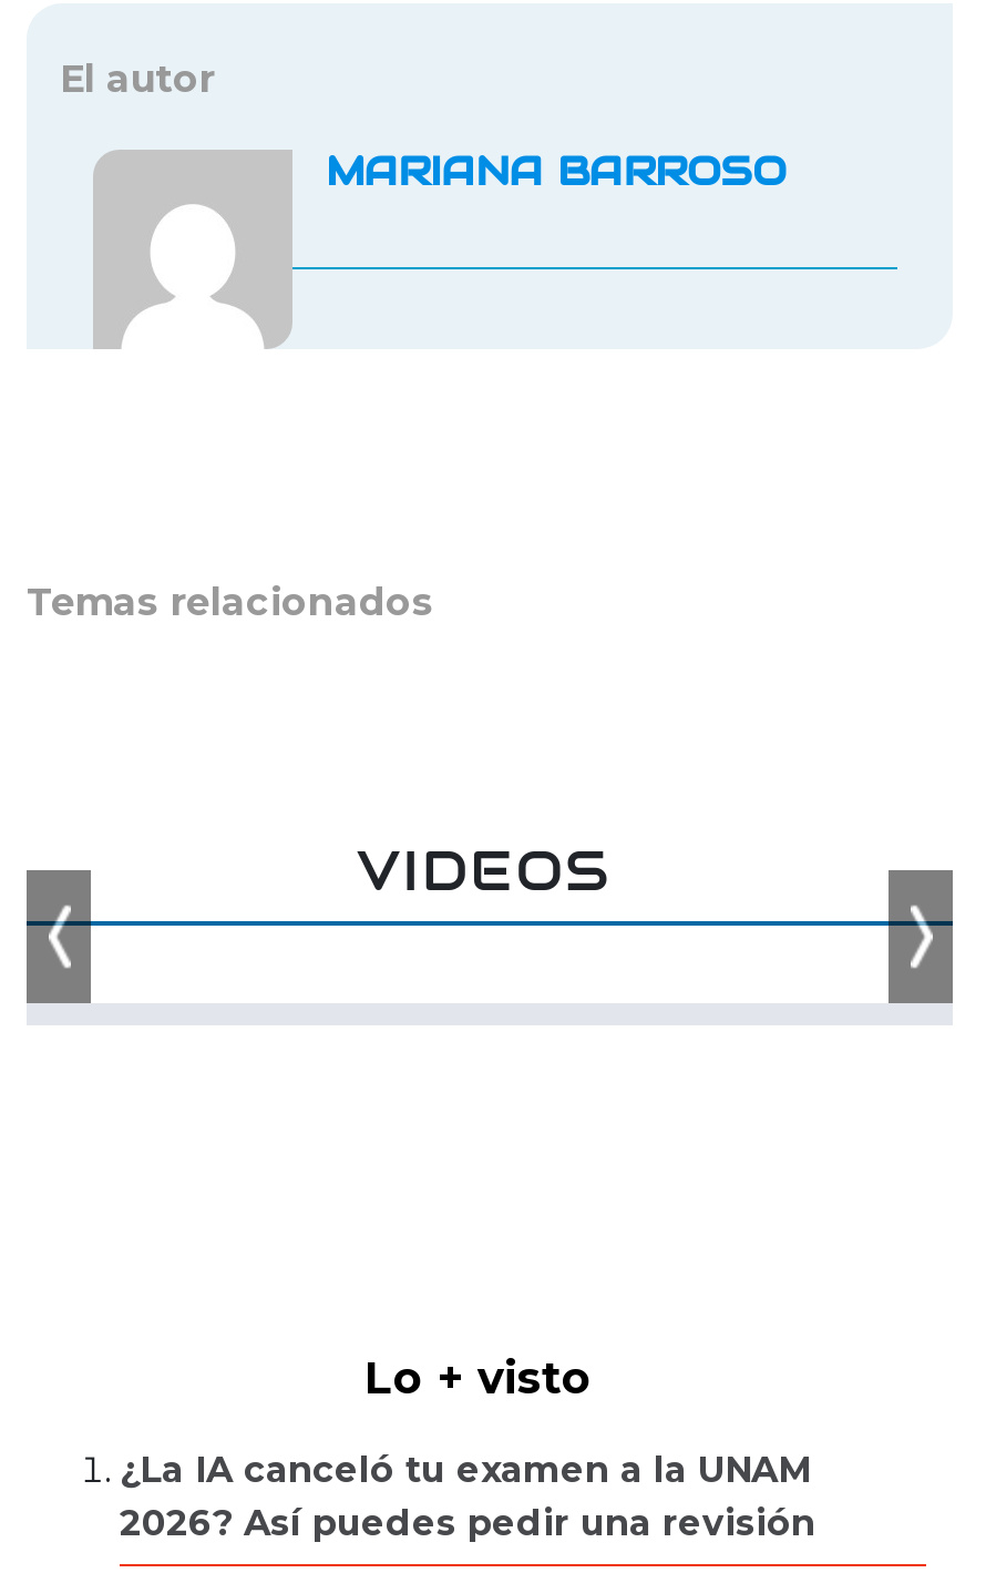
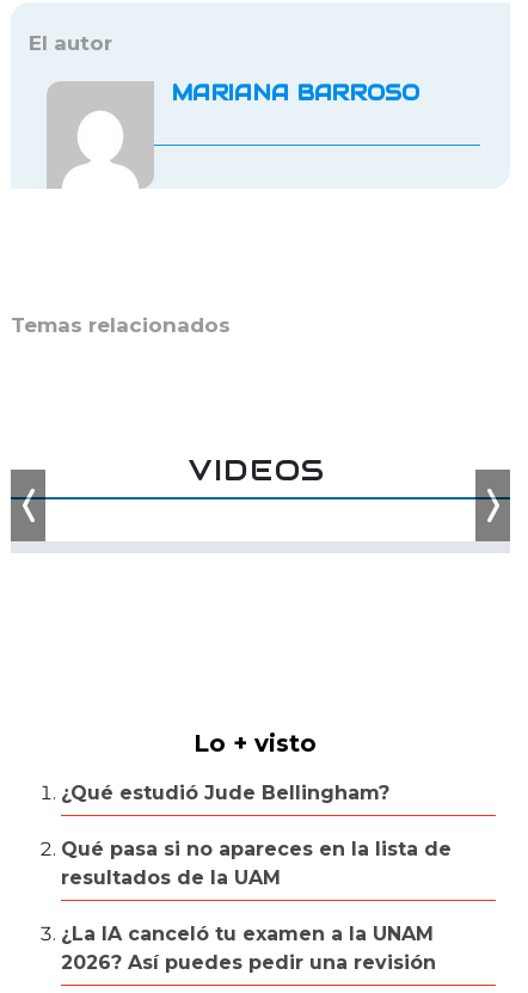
+ ¿Qué estudió Jude Bellingham?
+ Qué pasa si no apareces en la lista de
+ resultados de la UAM
